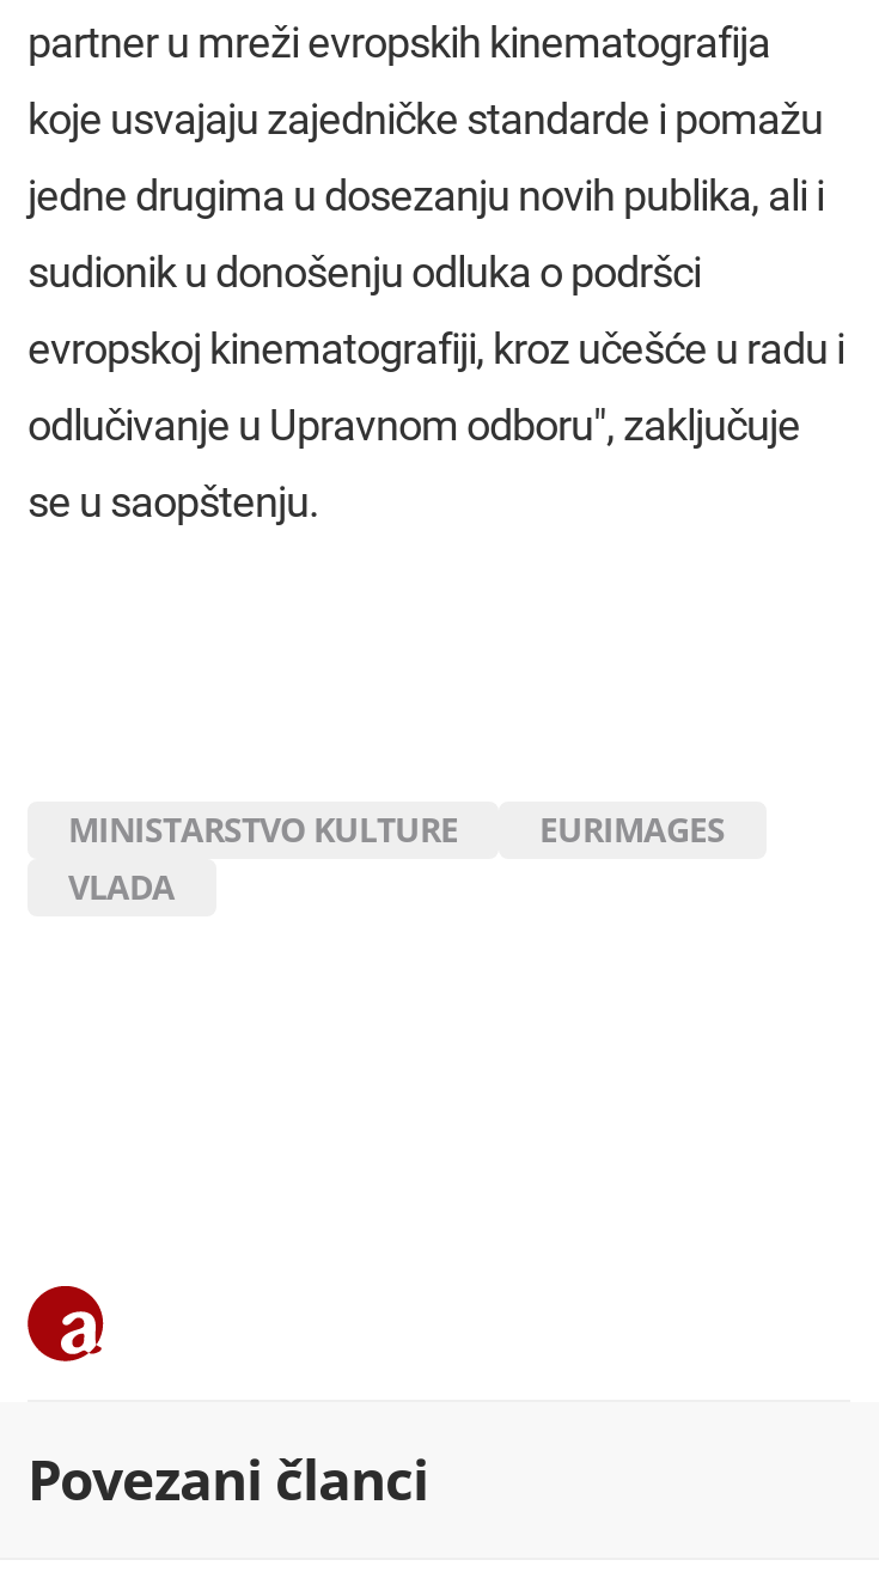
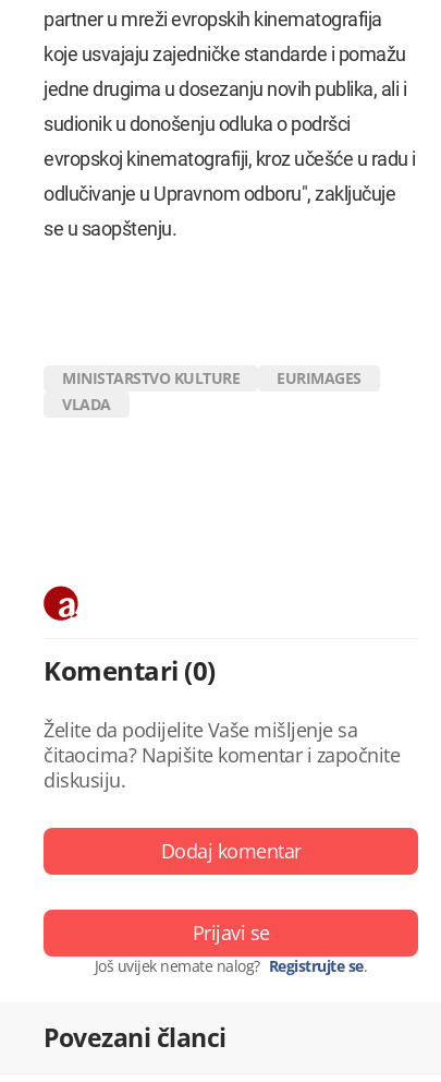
+ Komentari (0)
+ Želite da podijelite Vaše mišljenje sa
+ čitaocima? Napišite komentar i započnite
+ diskusiju.
+ Dodaj komentar
+ Prijavi se
+ Još uvijek nemate nalog? Registrujte se.
